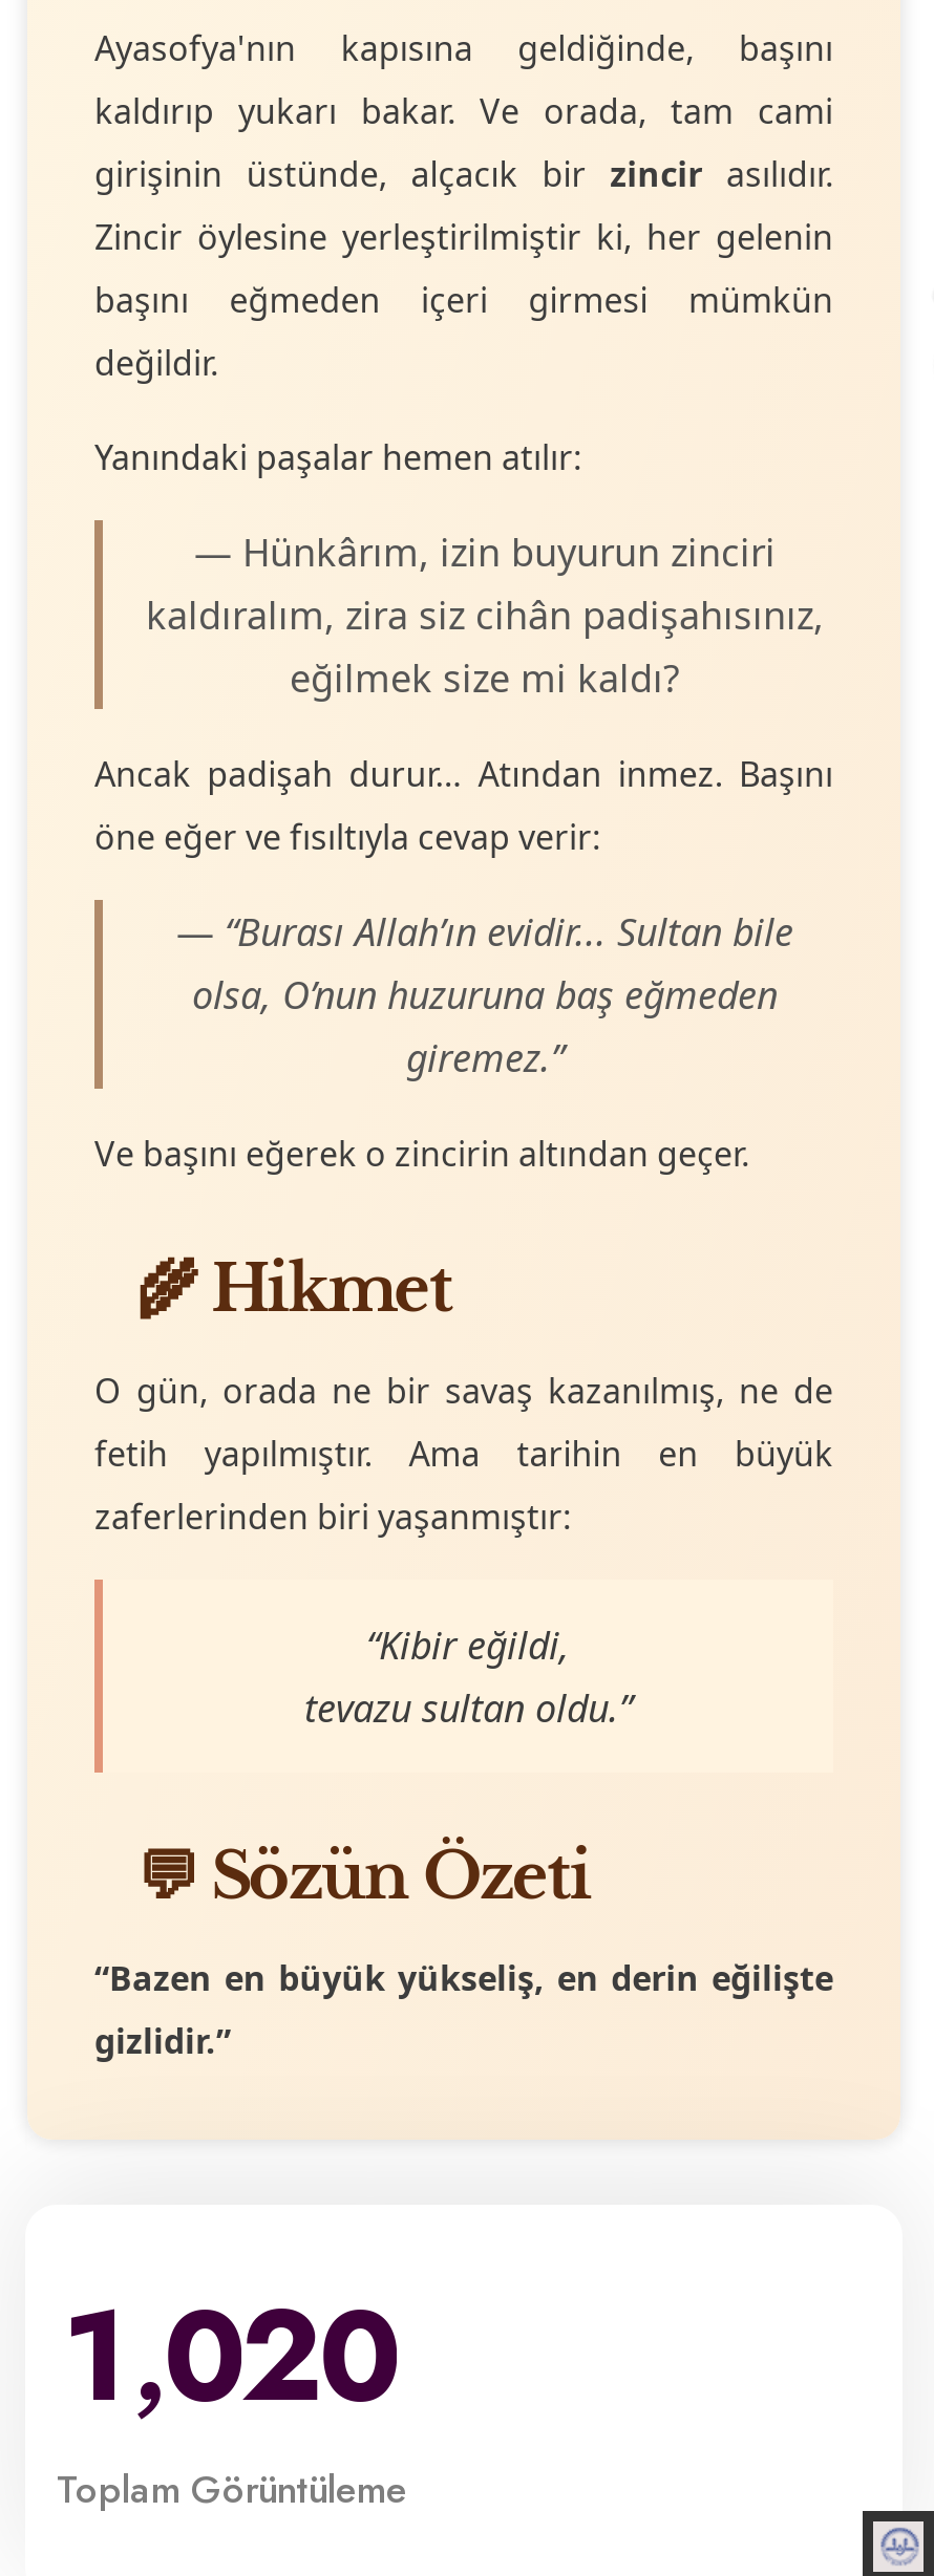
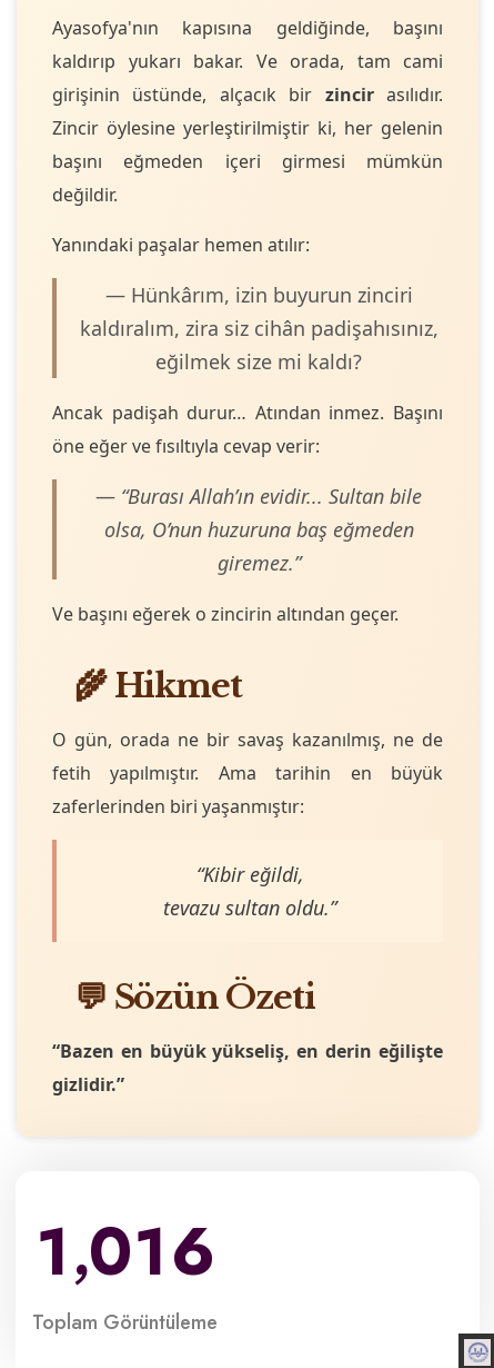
- 1 ,020
+ 1 ,01 6
